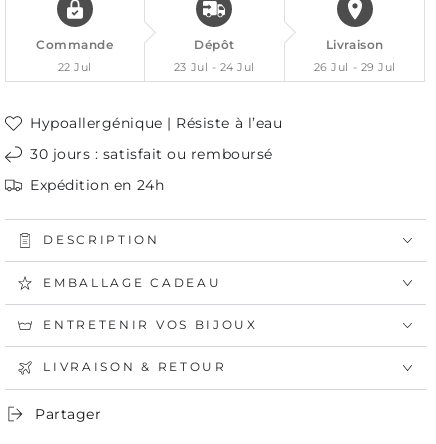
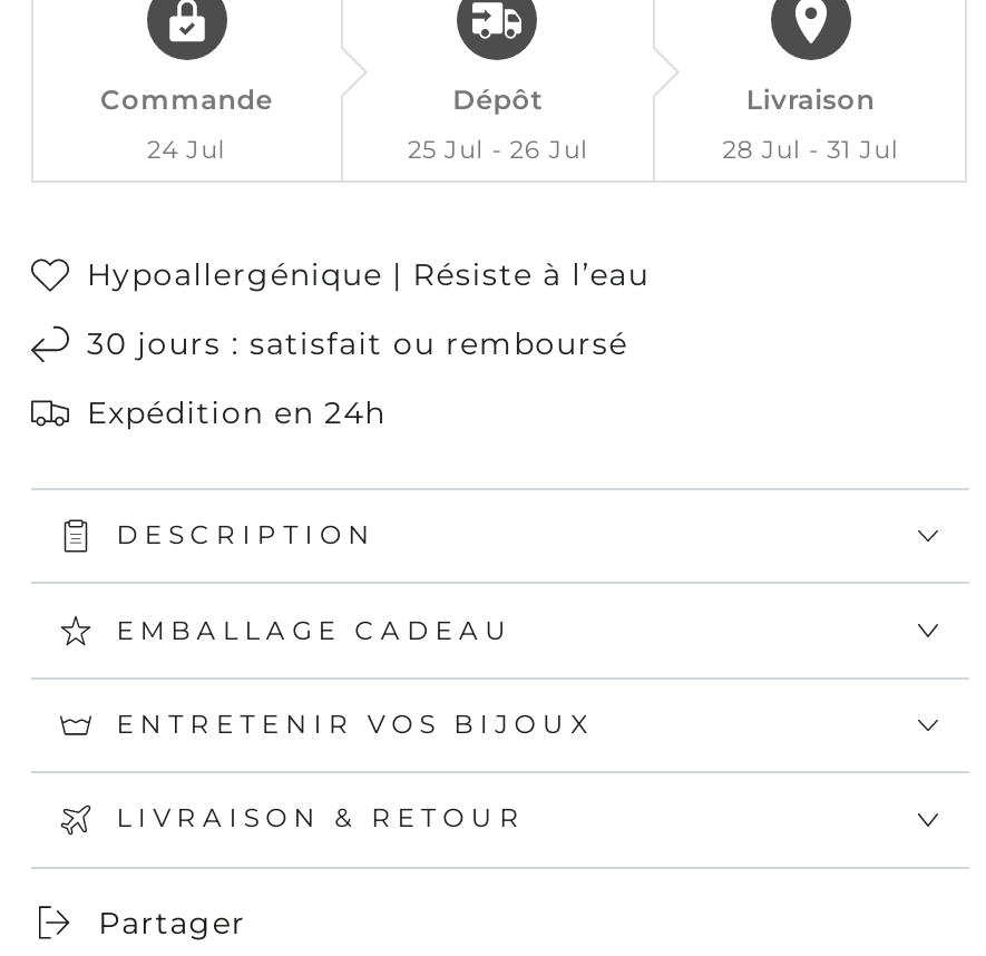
- 22 Jul
+ 24 Jul

- 23 Jul - 24 Jul
+ 25 Jul - 26 Jul

- 26 Jul - 29 Jul
+ 28 Jul - 31 Jul
